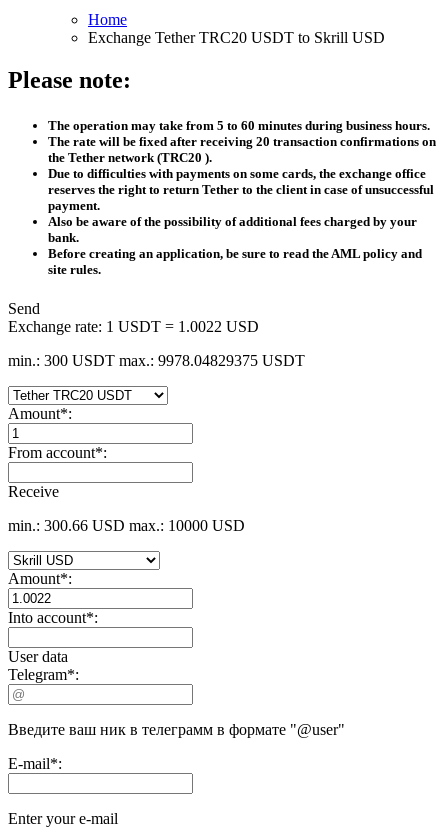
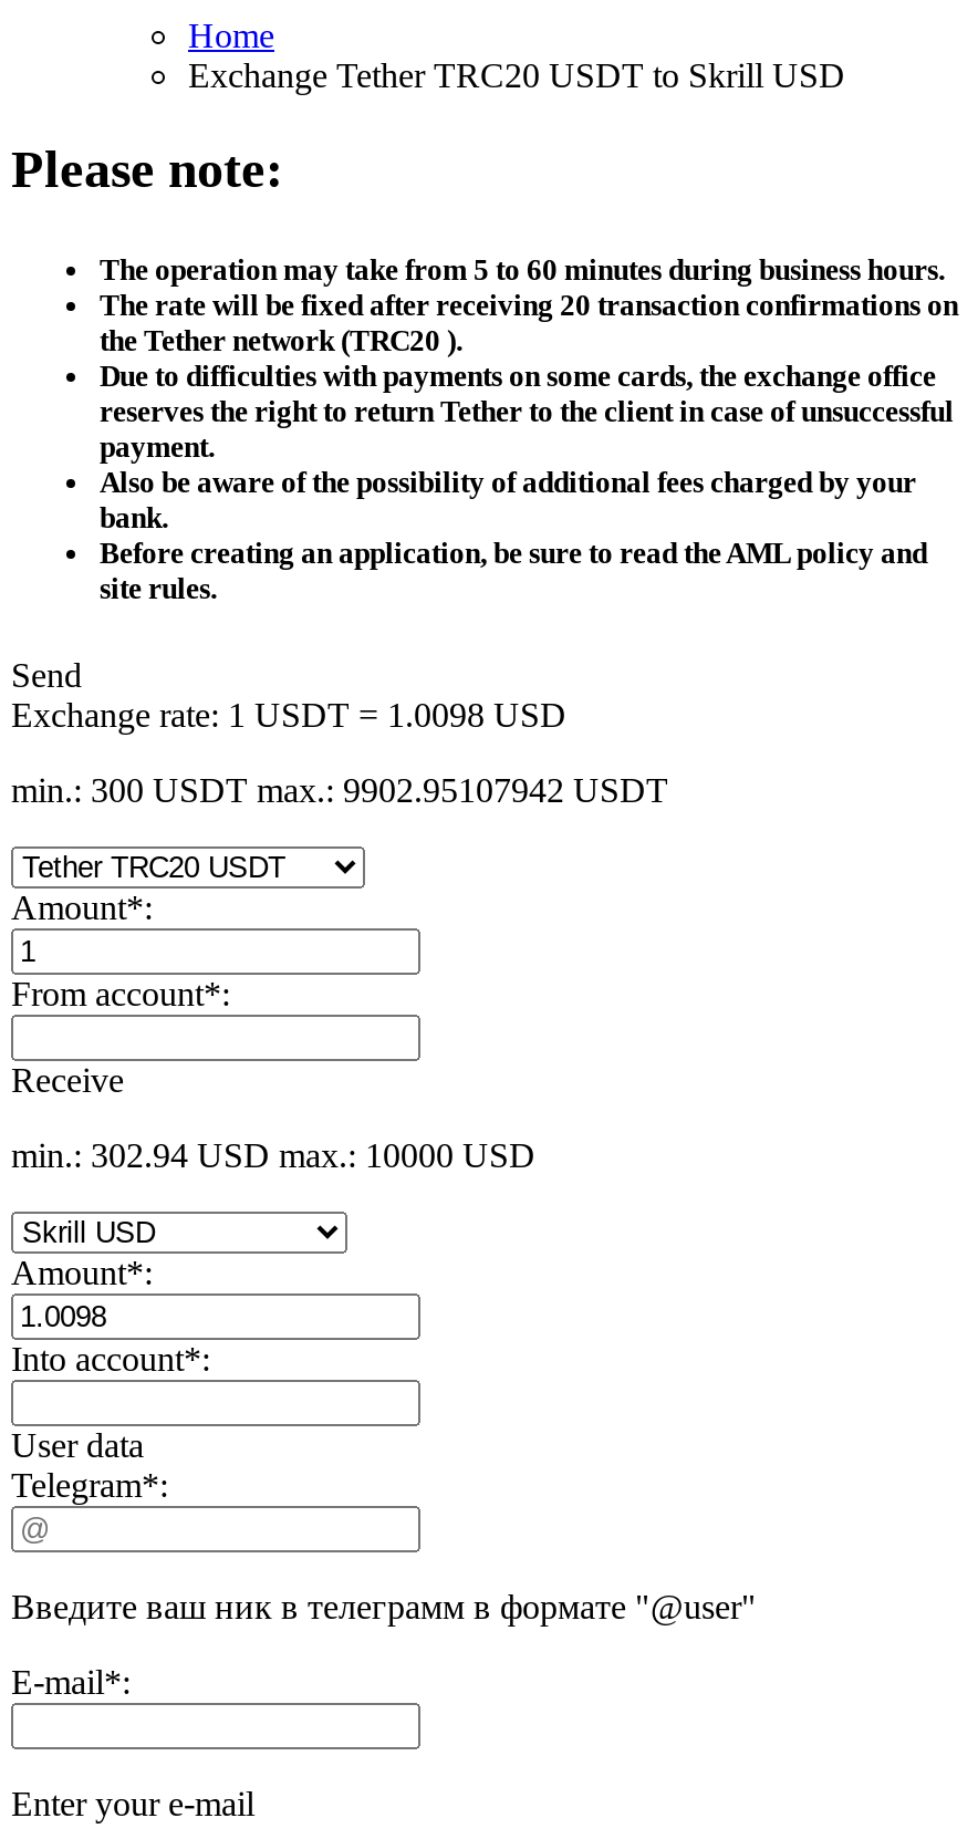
- Exchange rate: 1 USDT = 1.0022 USD
+ Exchange rate: 1 USDT = 1.0098 USD

- min.: 300 USDT max.: 9978.04829375 USDT
+ min.: 300 USDT max.: 9902.95107942 USDT

- min.: 300.66 USD max.: 10000 USD
+ min.: 302.94 USD max.: 10000 USD
